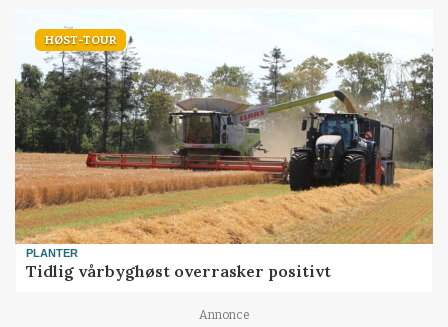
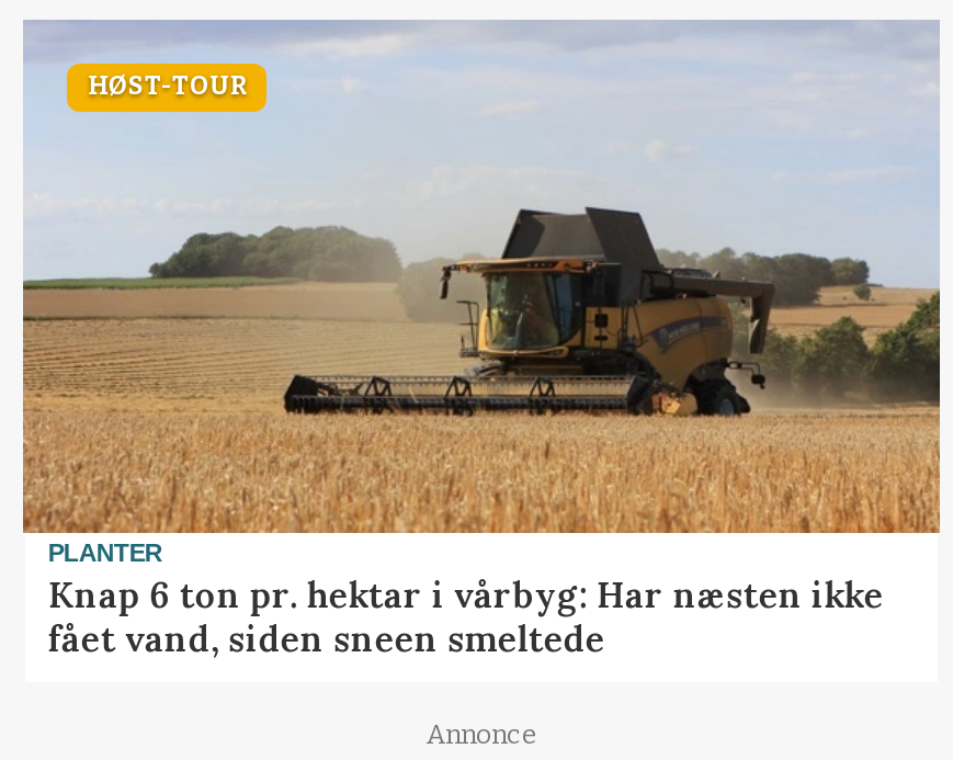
- [image]
- Tidlig vårbyghøst overrasker positivt
+ [image]
+ Knap 6 ton pr. hektar i vårbyg: Har næsten ikke
+ fået vand, siden sneen smeltede
